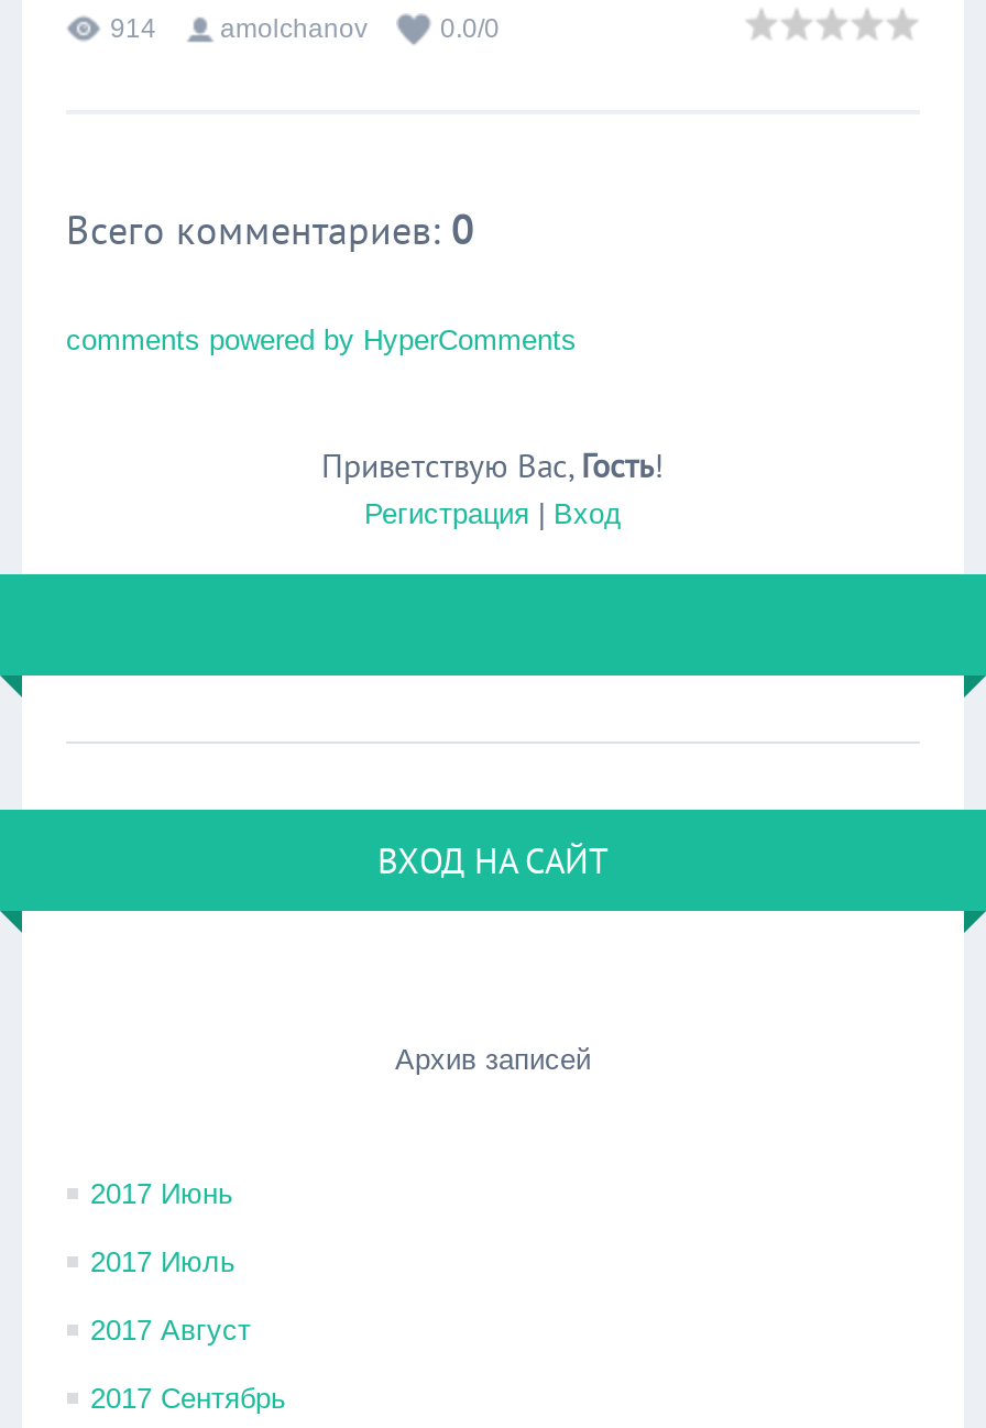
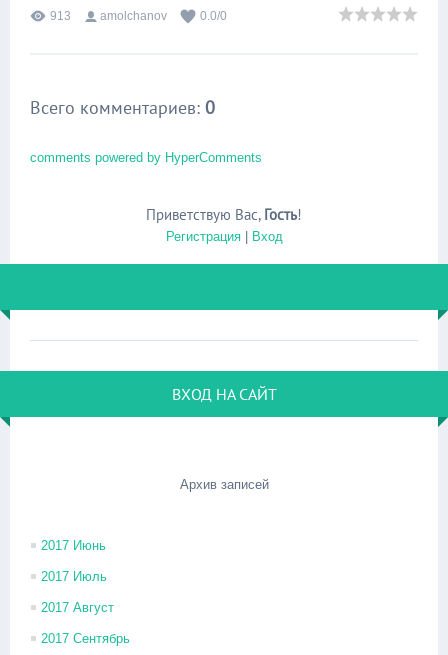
- 914
+ 913
